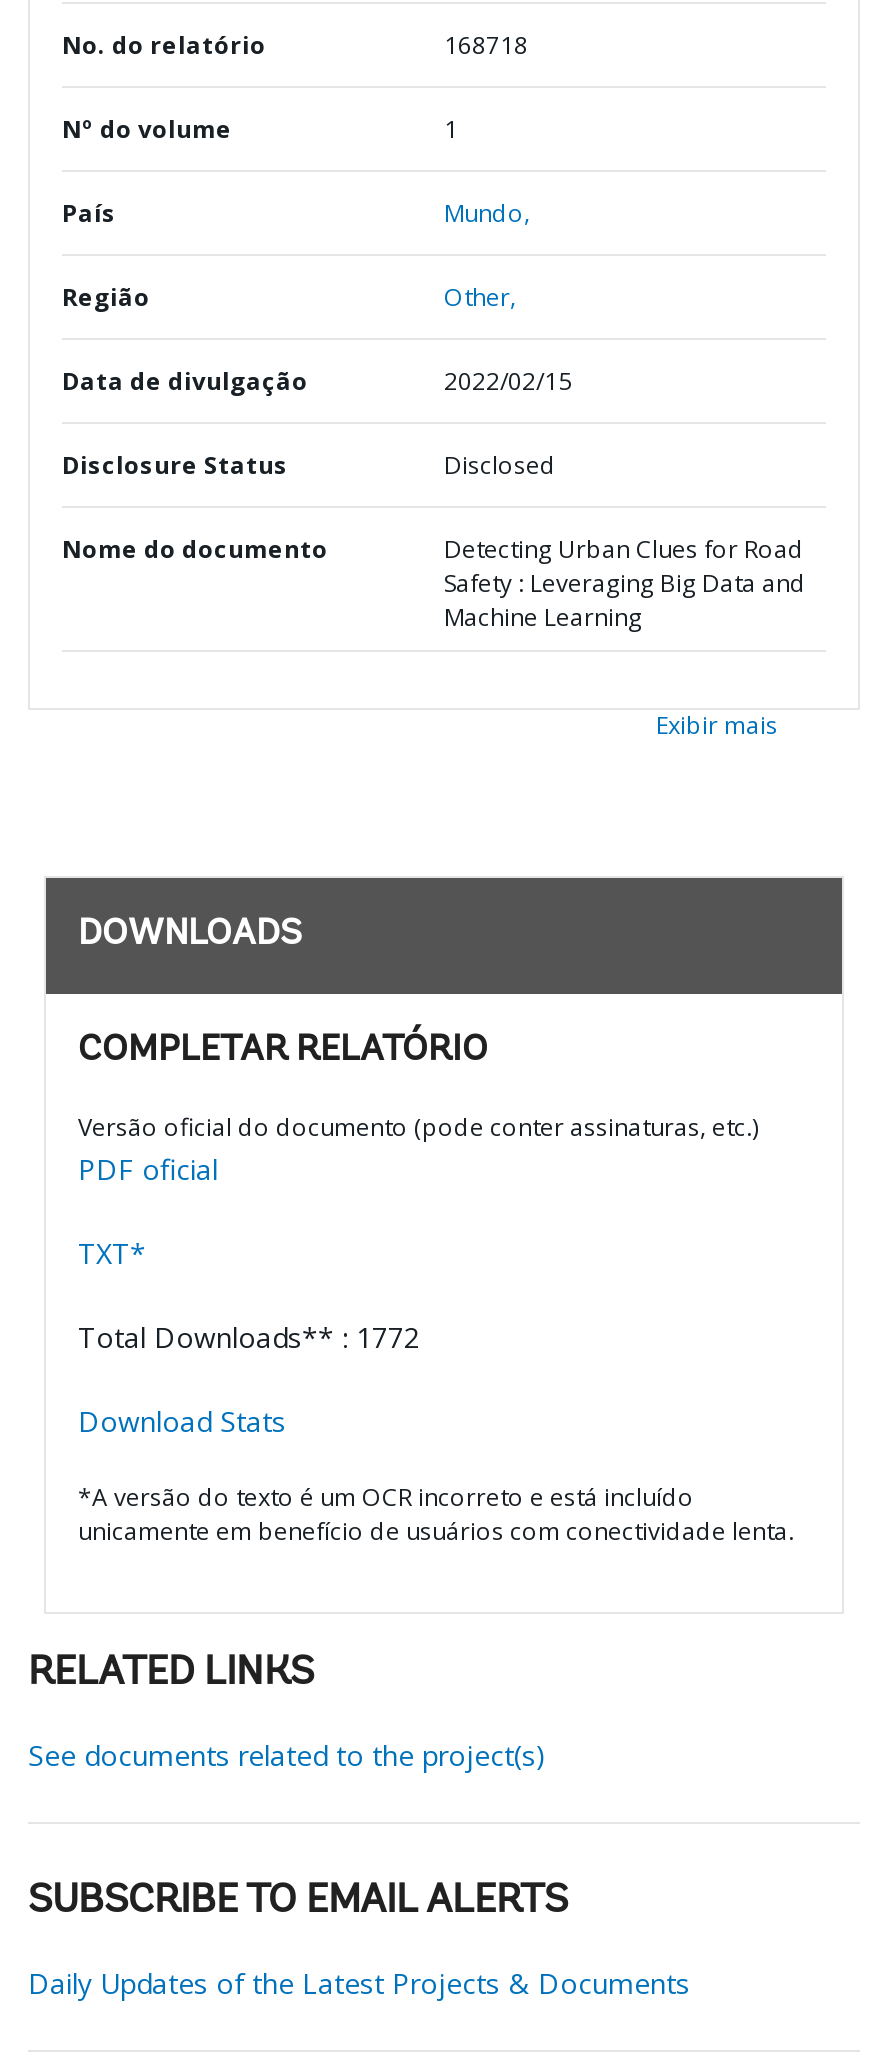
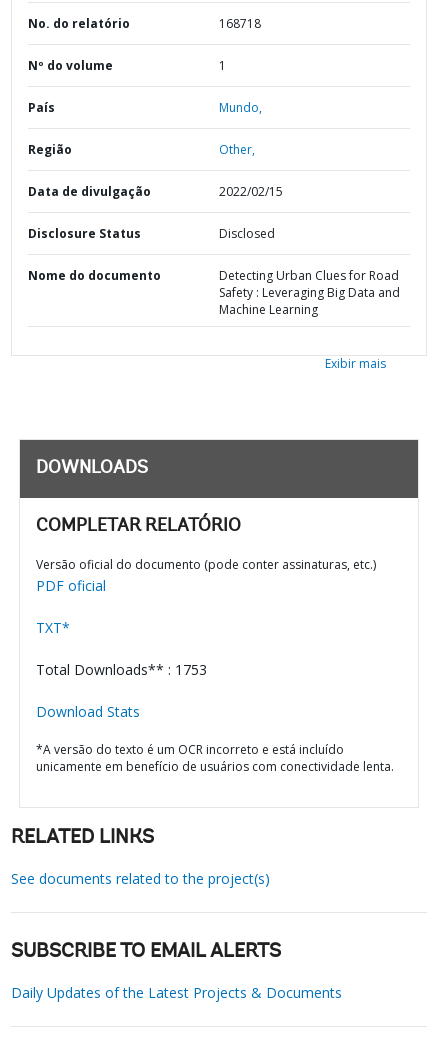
- Total Downloads** : 1772
+ Total Downloads** : 1753
